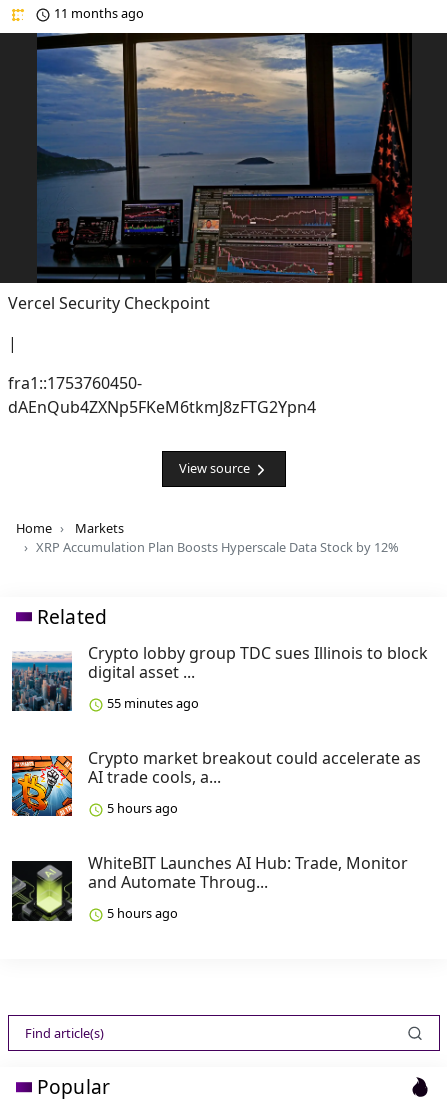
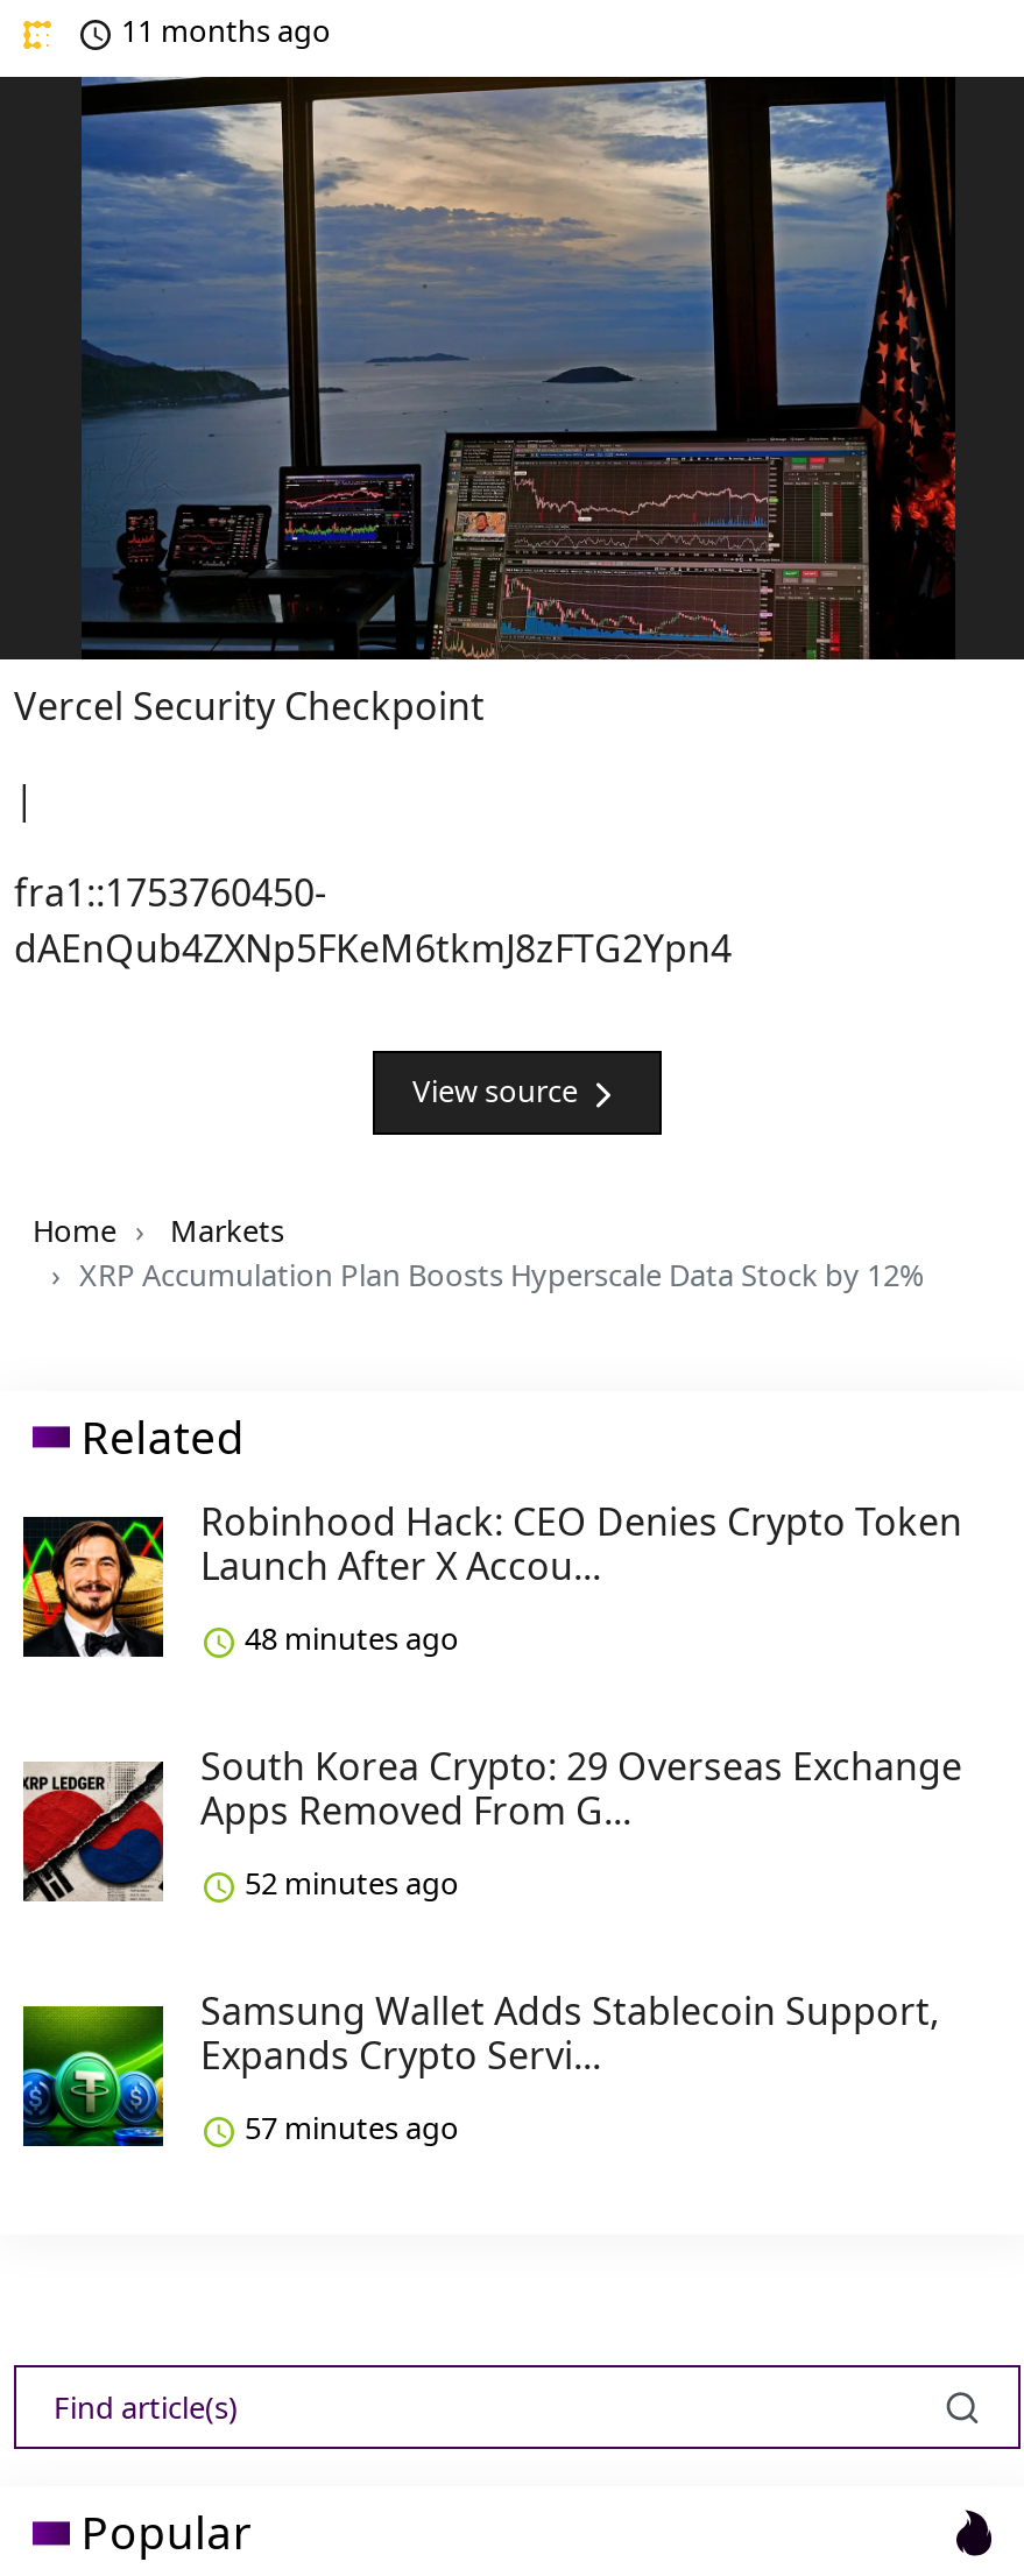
- [image]
- Crypto lobby group TDC sues Illinois to block
- digital asset ...
+ [image]
+ Robinhood Hack: CEO Denies Crypto Token
+ Launch After X Accou...

- 55 minutes ago
+ 48 minutes ago

- [image]
- Crypto market breakout could accelerate as
- AI trade cools, a...
+ [image]
+ South Korea Crypto: 29 Overseas Exchange
+ Apps Removed From G...

- 5 hours ago
+ 52 minutes ago

- [image]
- WhiteBIT Launches AI Hub: Trade, Monitor
- and Automate Throug...
+ [image]
+ Samsung Wallet Adds Stablecoin Support,
+ Expands Crypto Servi...

- 5 hours ago
+ 57 minutes ago
